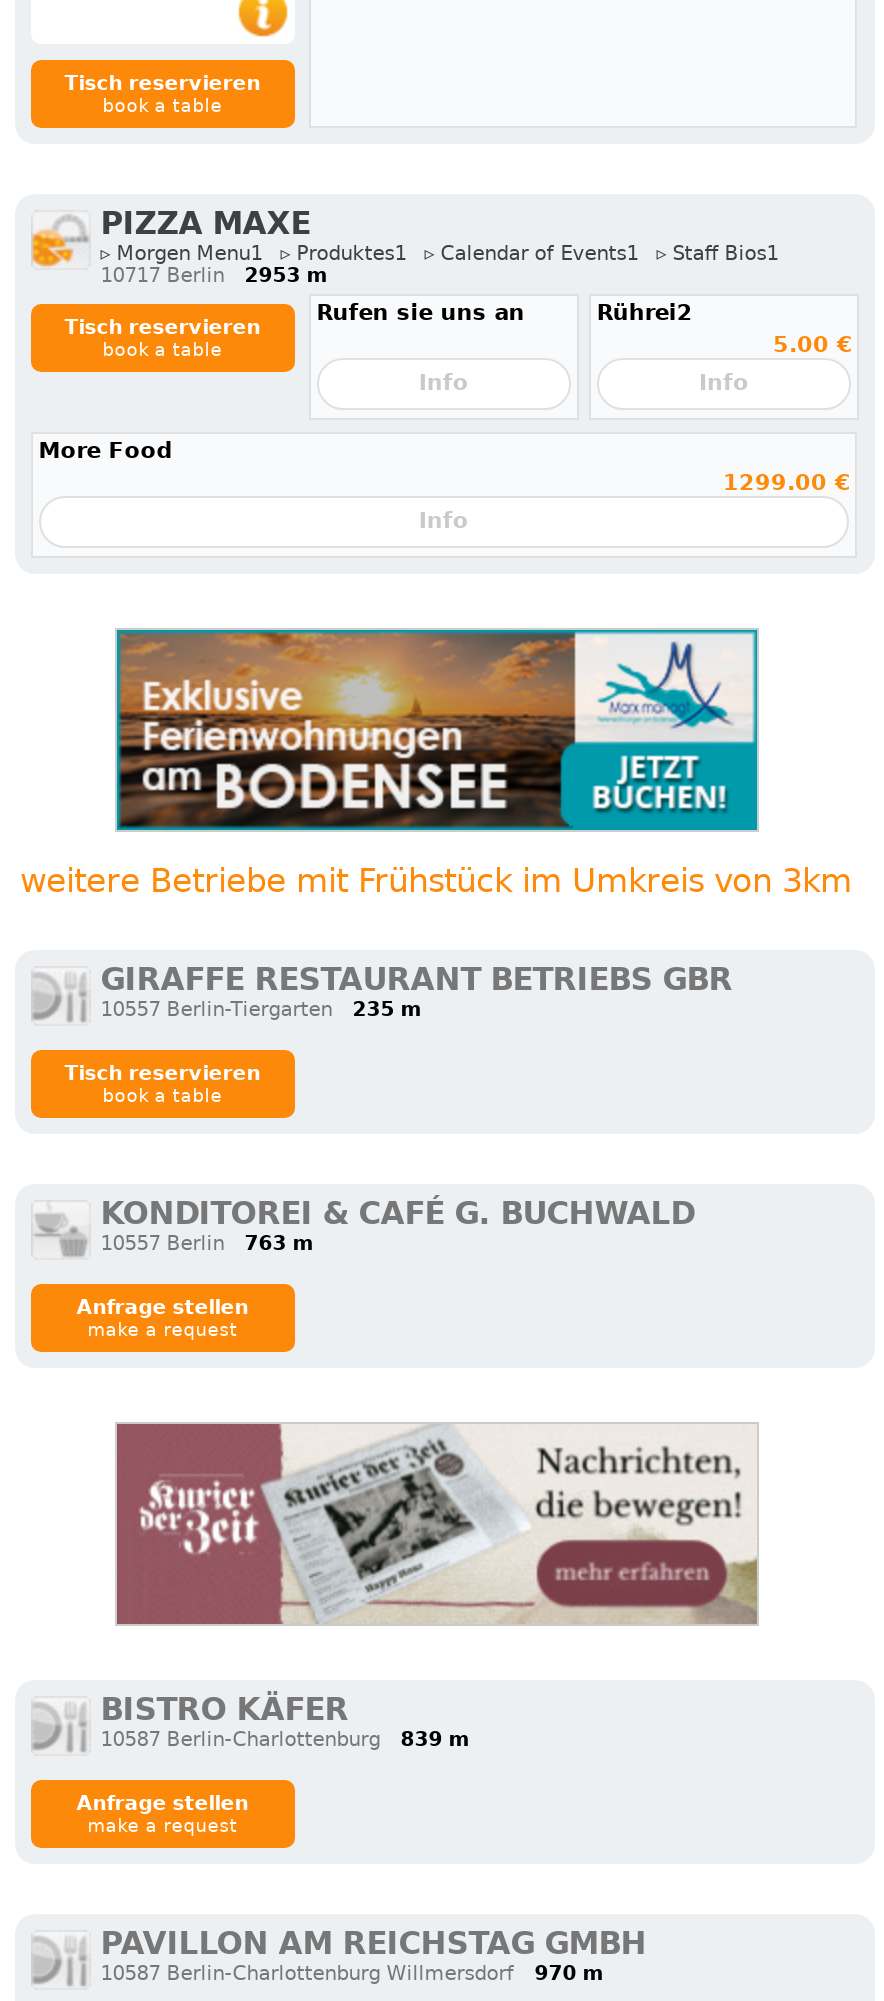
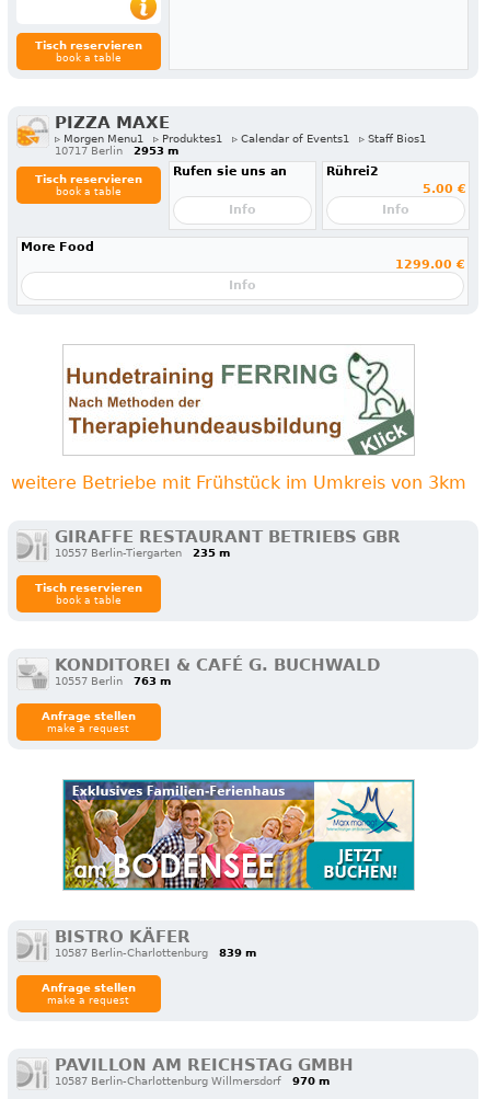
- [image]
+ [image]

- [image]
+ [image]
